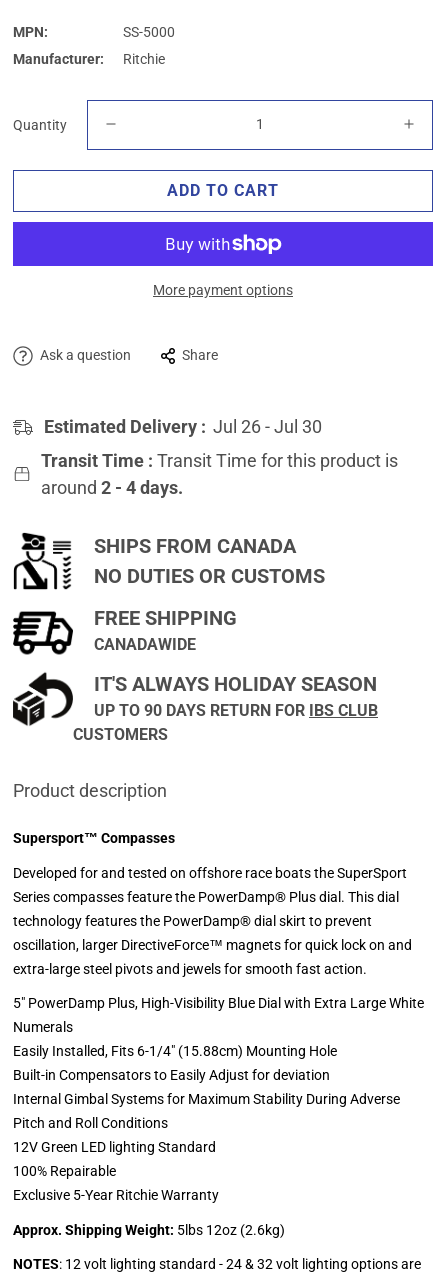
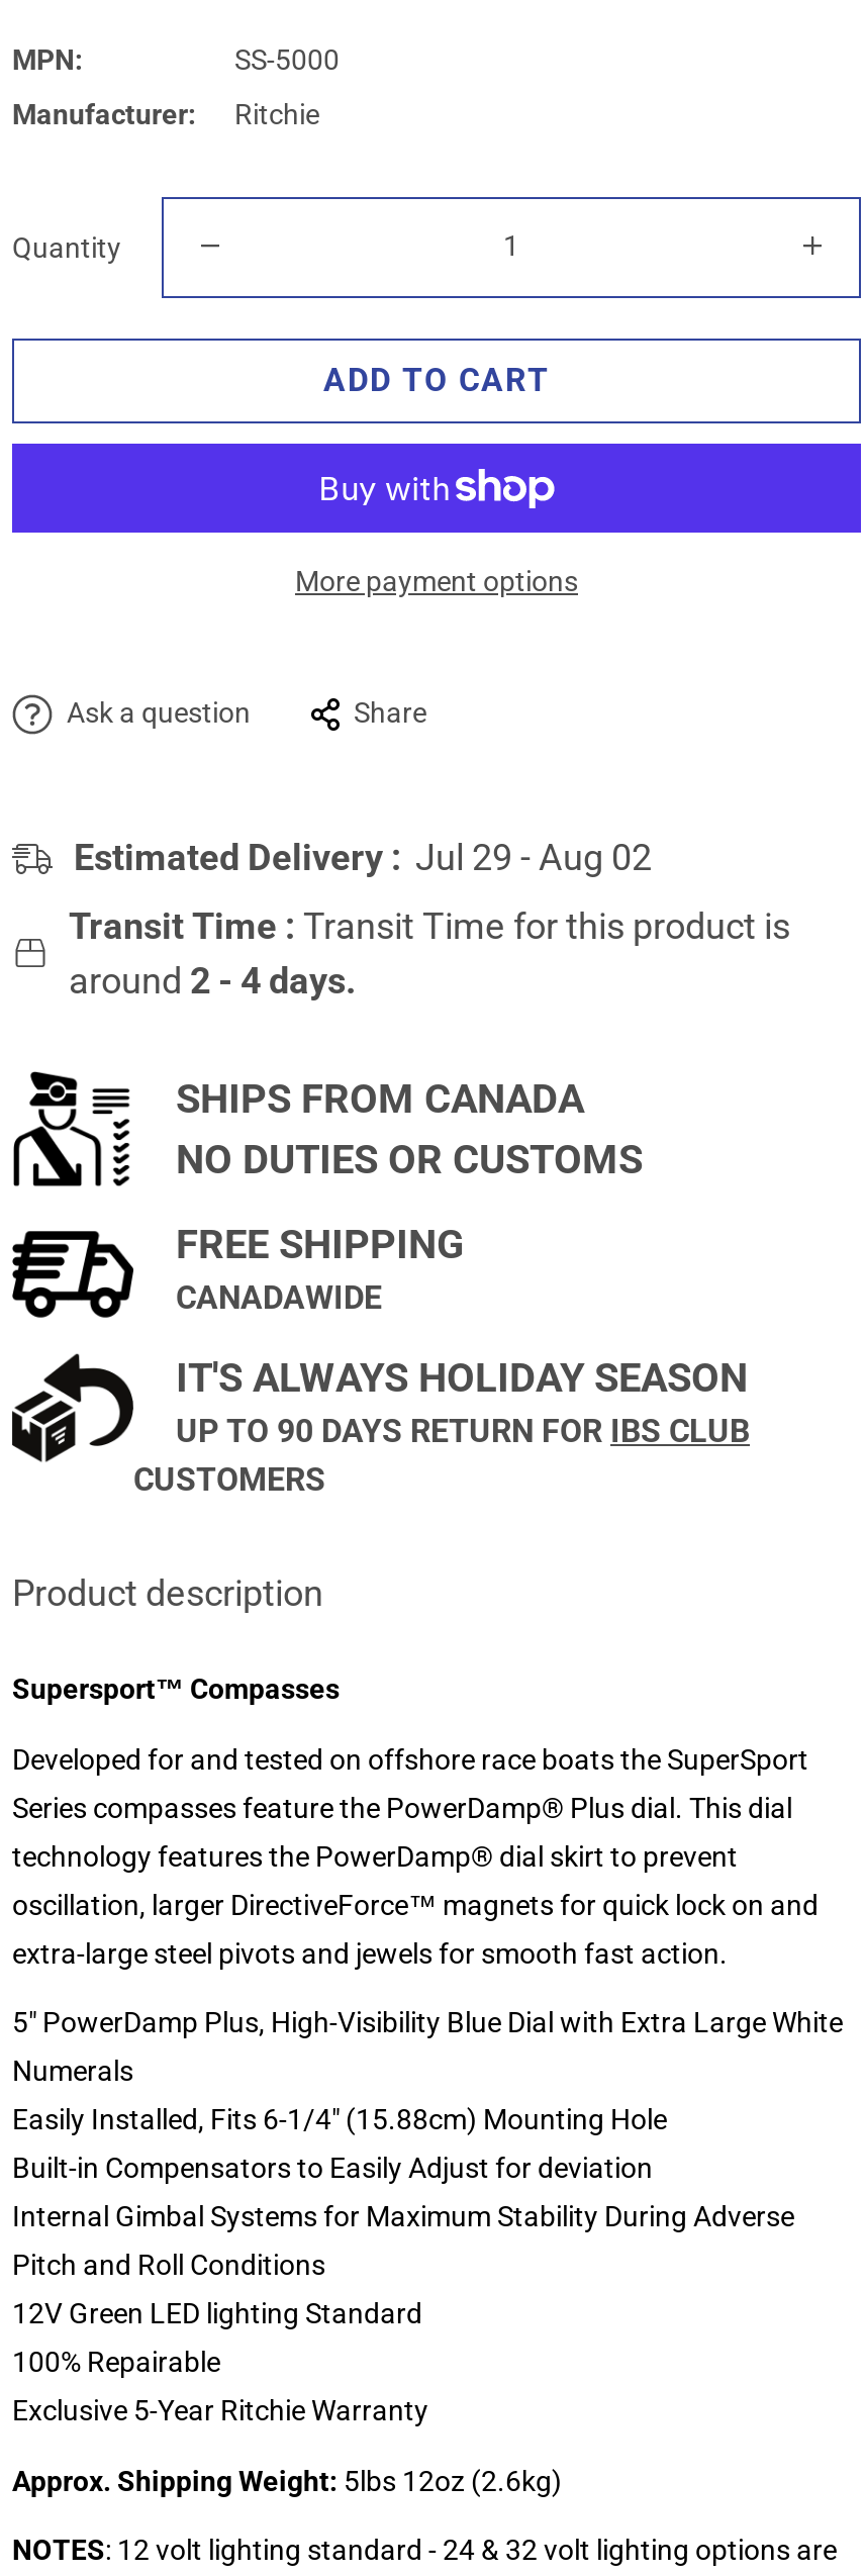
- Estimated Delivery : Jul 26 - Jul 30
+ Estimated Delivery : Jul 29 - Aug 02
